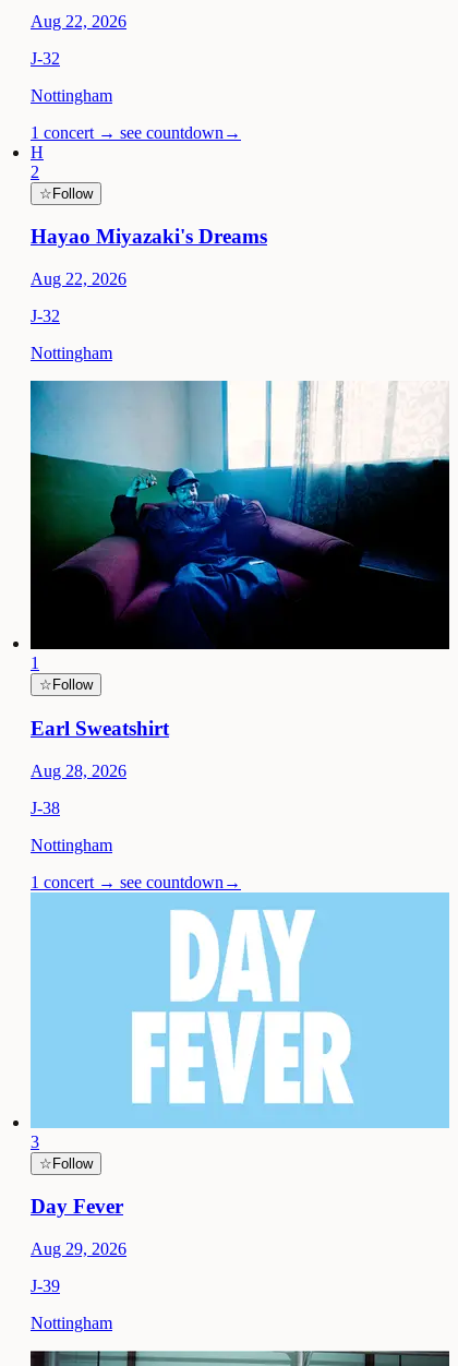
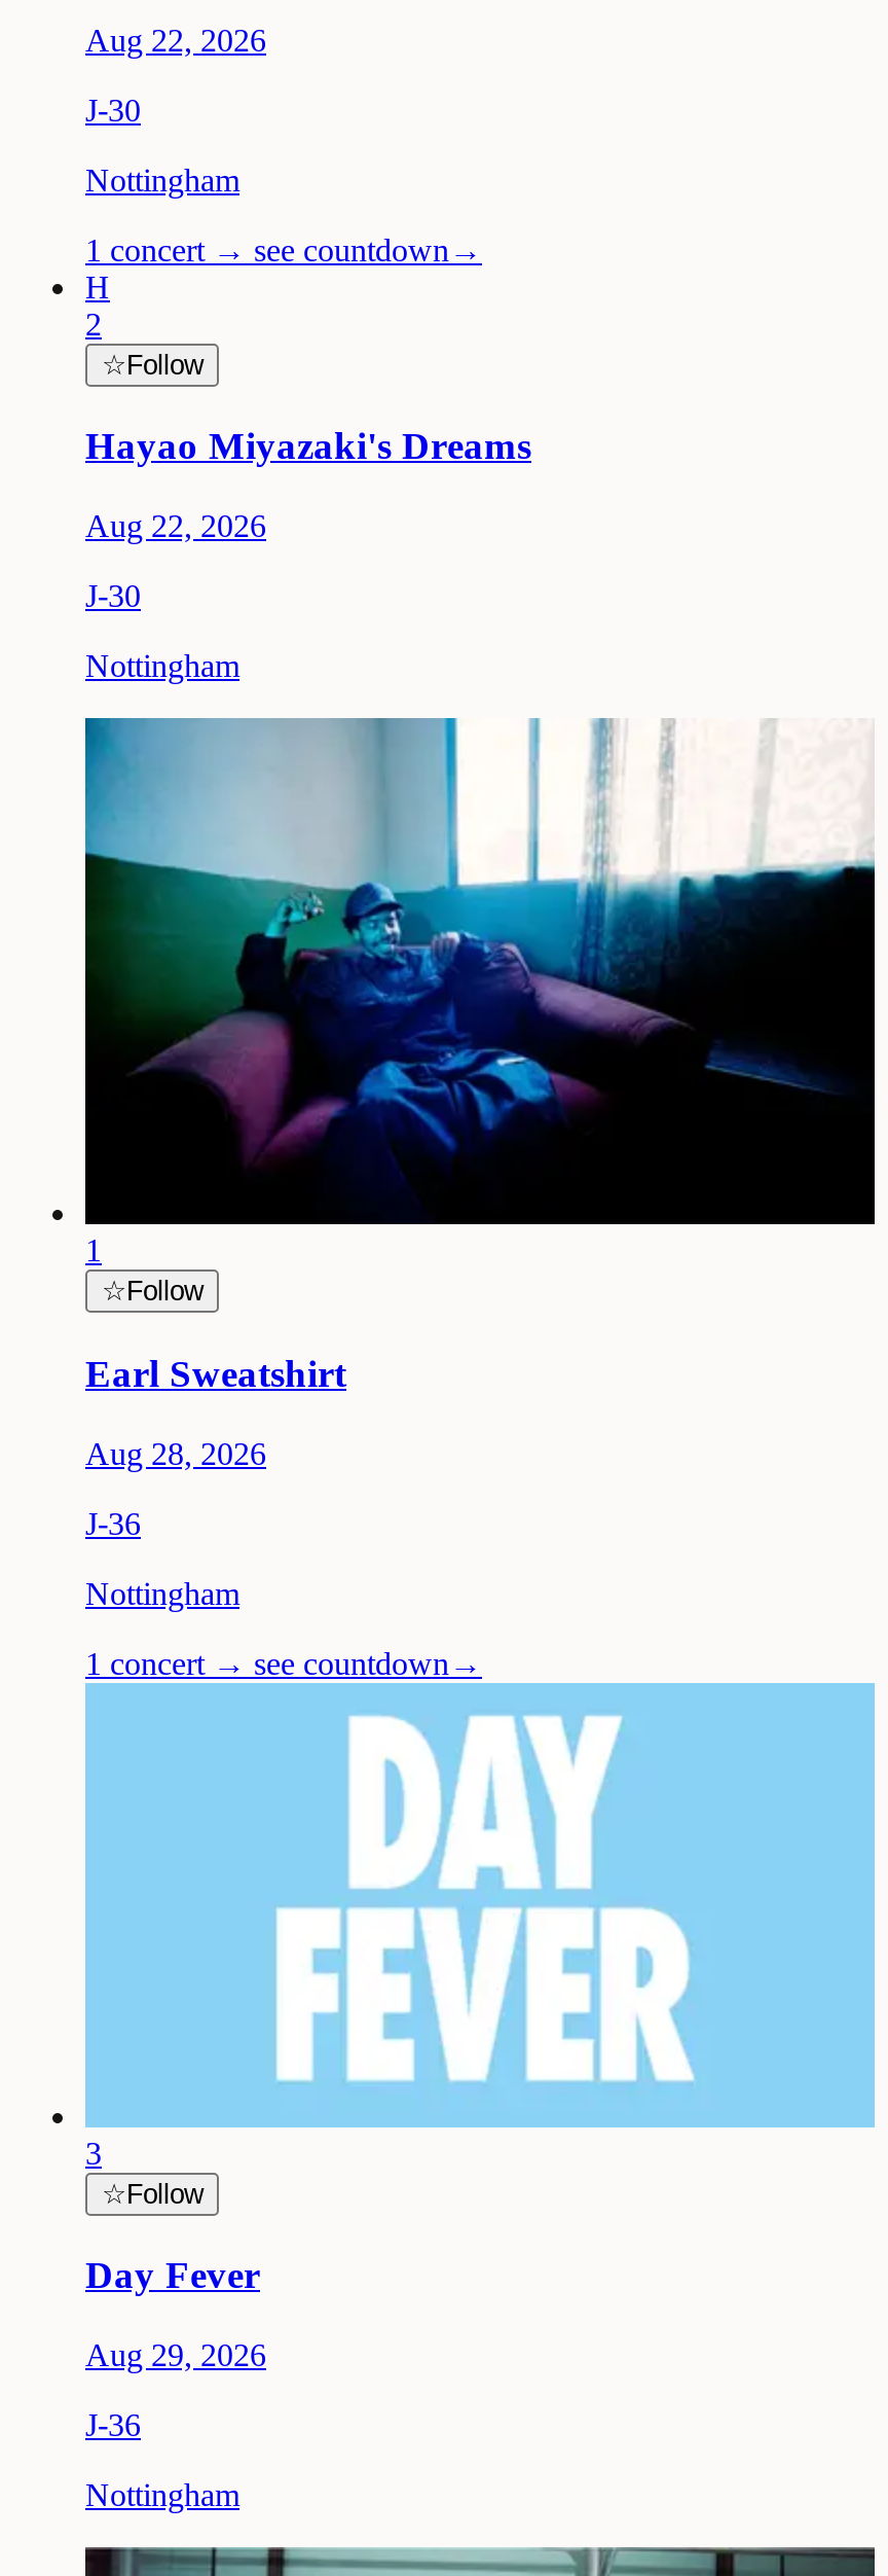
- J-32
+ J-30

- J-32
+ J-30

- J-38
+ J-36

- J-39
+ J-36
